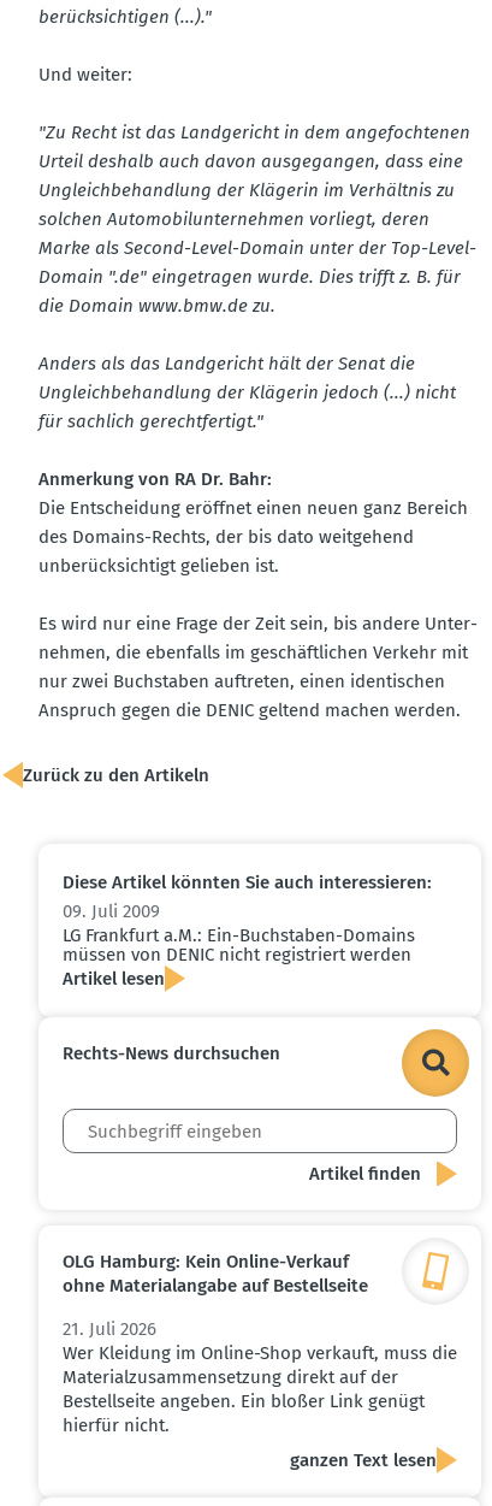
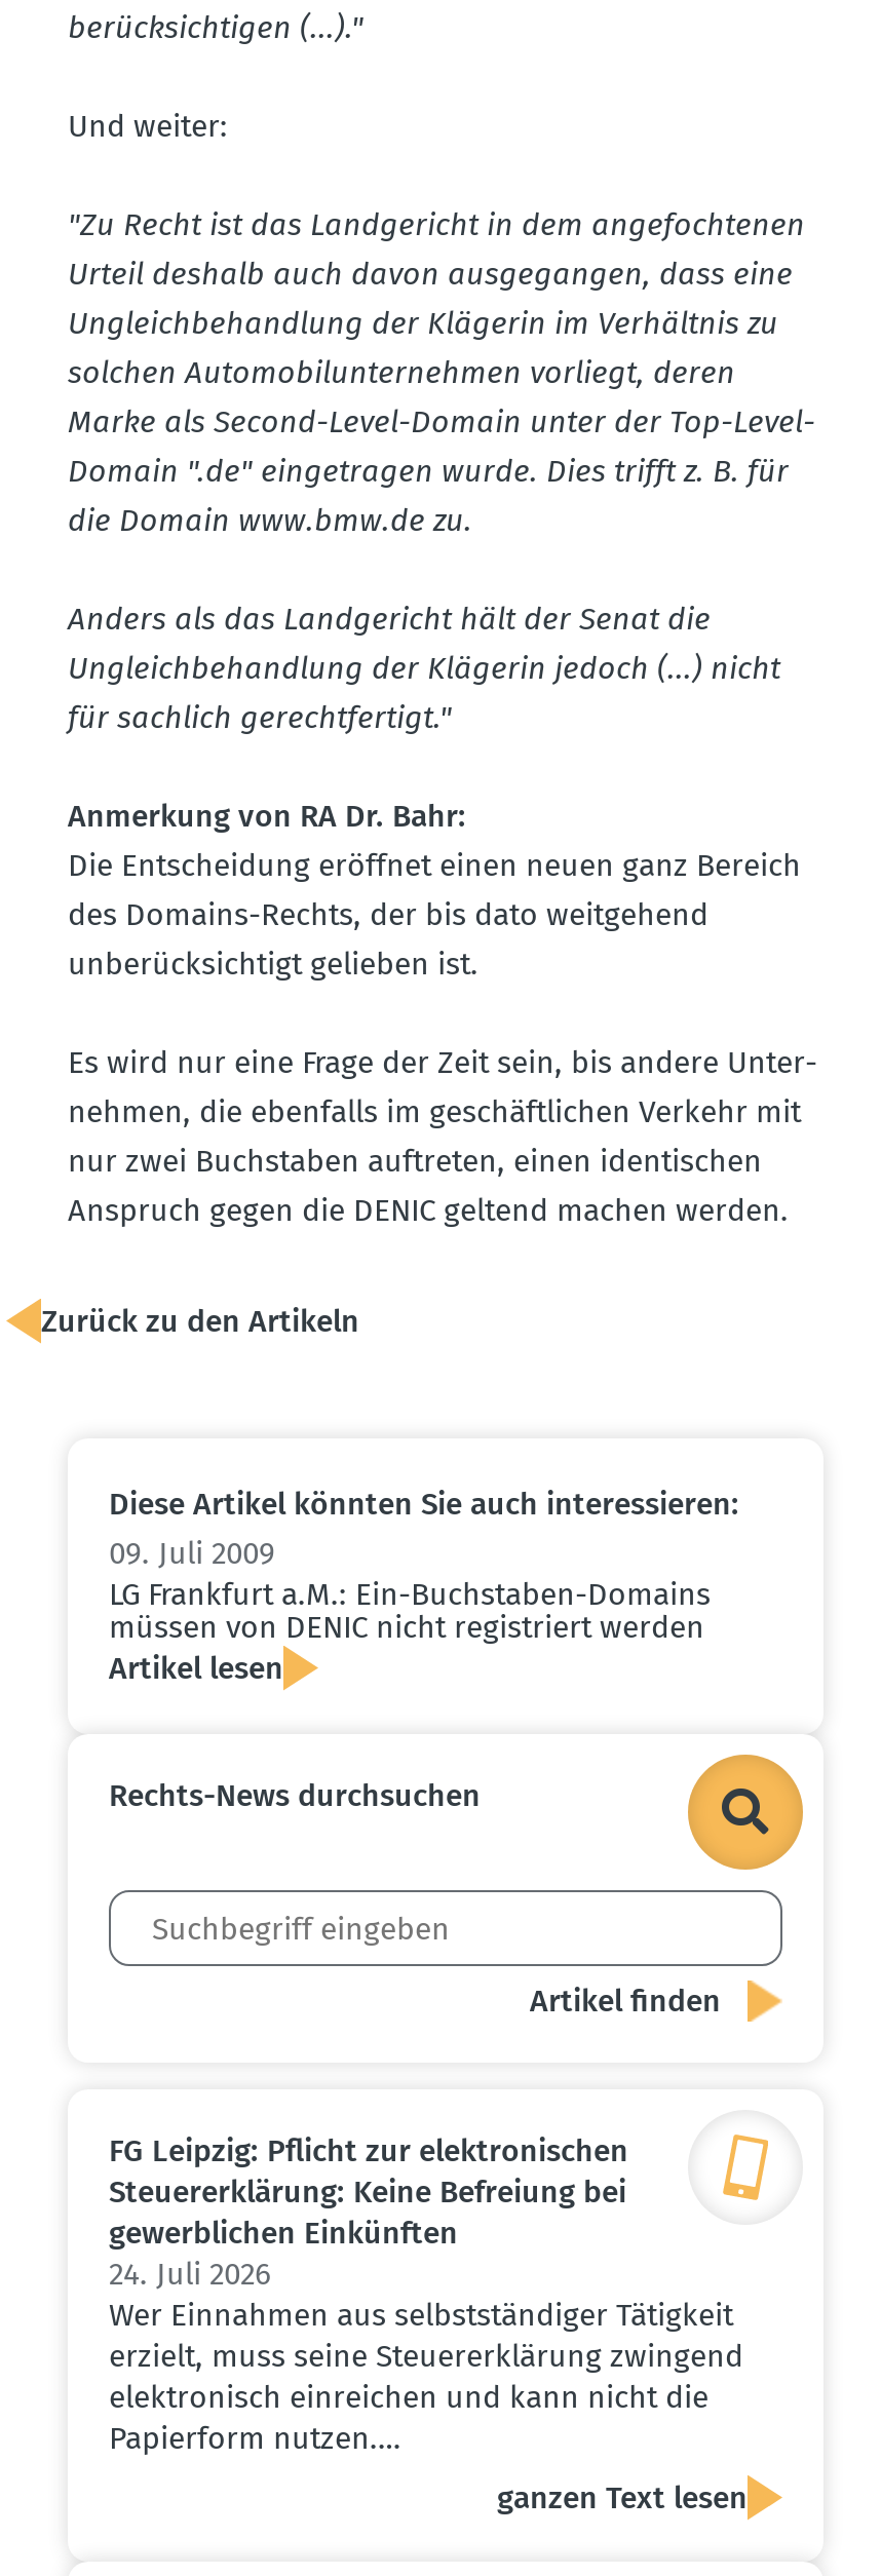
- OLG Hamburg: Kein Online-Verkauf
- ohne Materialangabe auf Bestellseite
- 21. Juli 2026
- Wer Kleidung im Online-Shop verkauft, muss die
- Materialzusammensetzung direkt auf der
- Bestellseite angeben. Ein bloßer Link genügt
- hierfür nicht.
+ FG Leipzig: Pflicht zur elektronischen
+ Steuererklärung: Keine Befreiung bei
+ gewerblichen Einkünften
+ 24. Juli 2026
+ Wer Einnahmen aus selbstständiger Tätigkeit
+ erzielt, muss seine Steuererklärung zwingend
+ elektronisch einreichen und kann nicht die
+ Papierform nutzen.…
